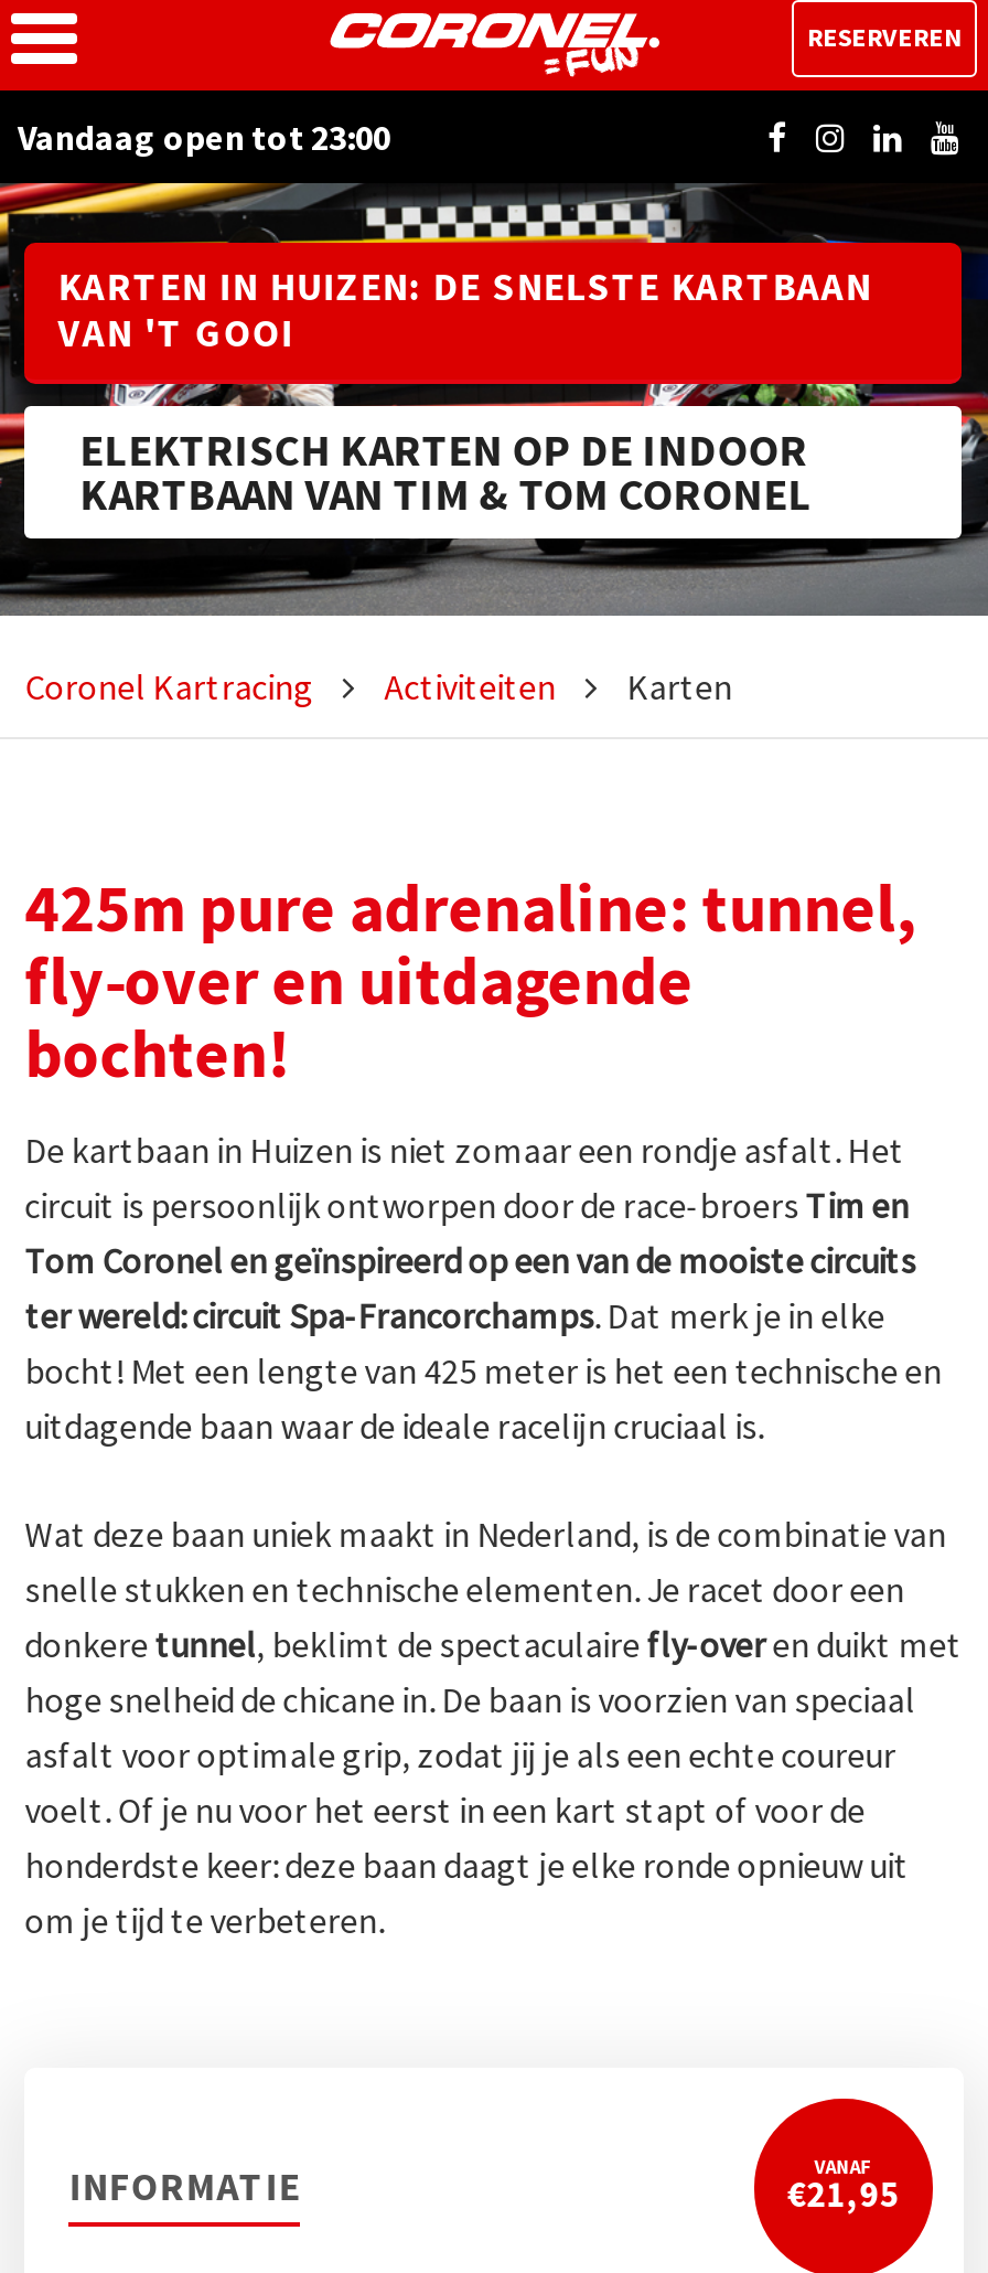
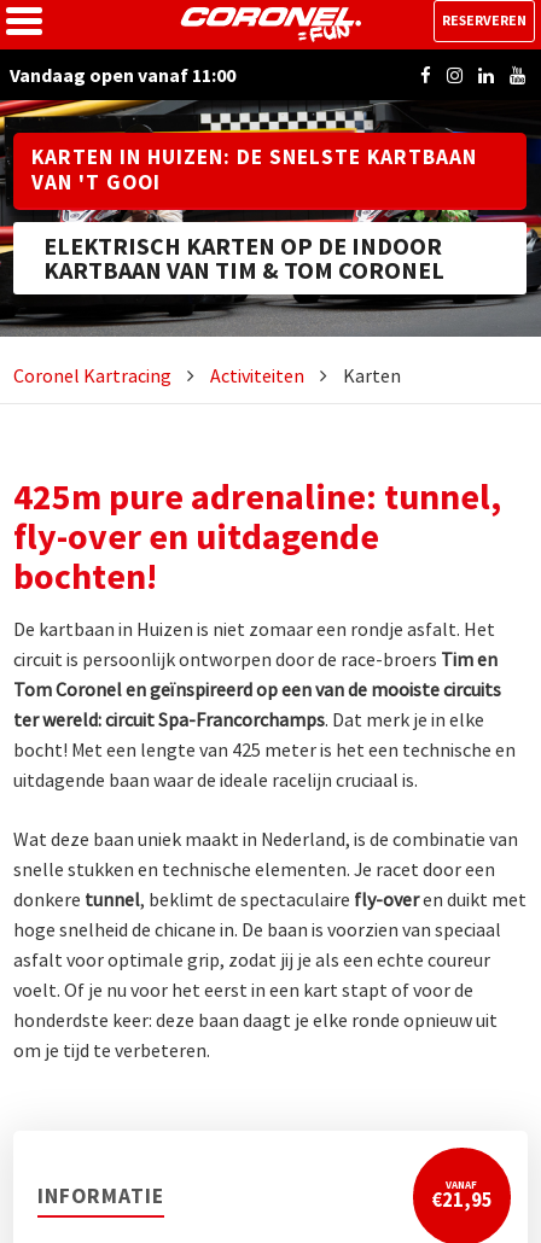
- Vandaag open tot 23:00
+ Vandaag open vanaf 11:00
